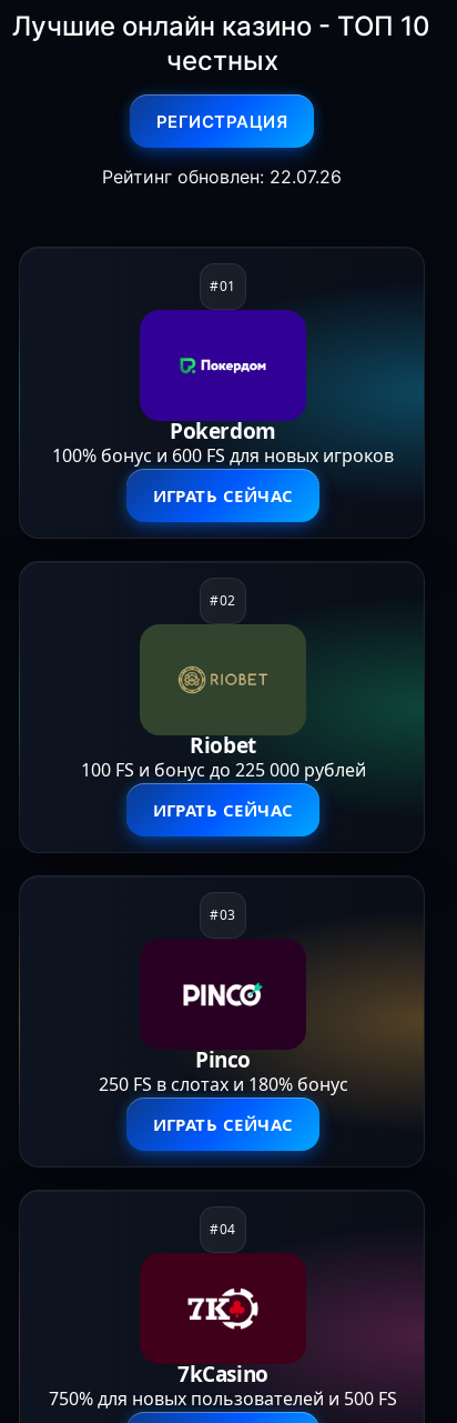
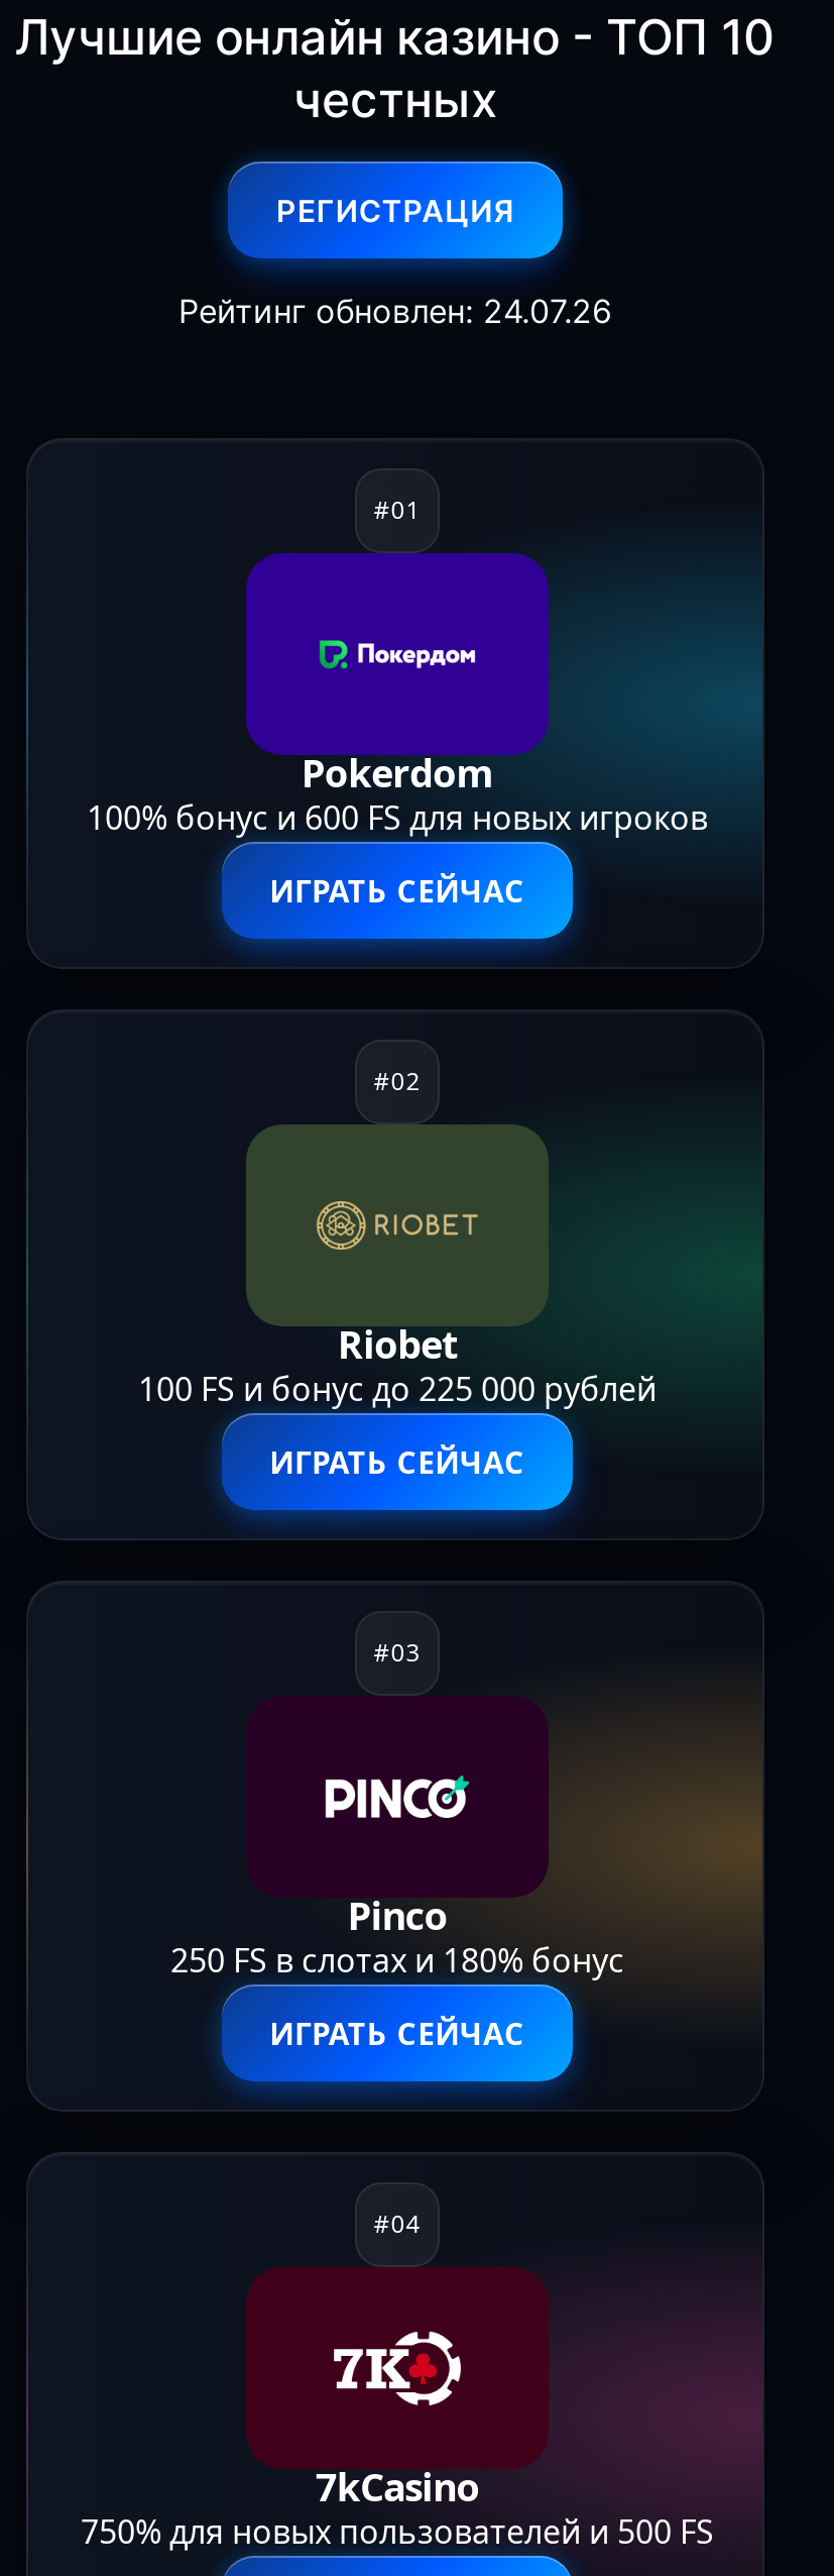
- Рейтинг обновлен: 22.07.26
+ Рейтинг обновлен: 24.07.26
